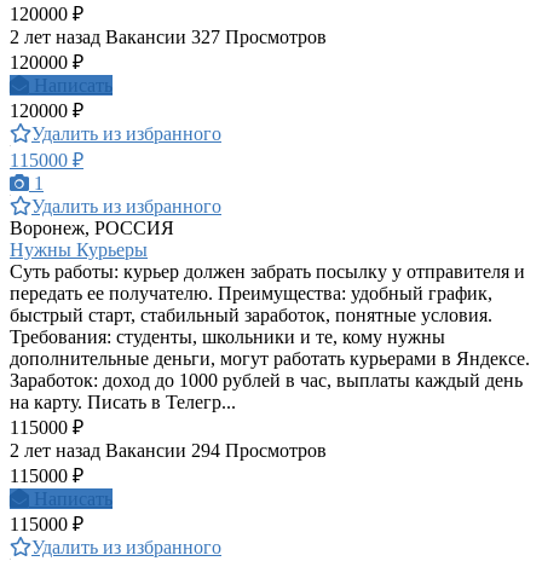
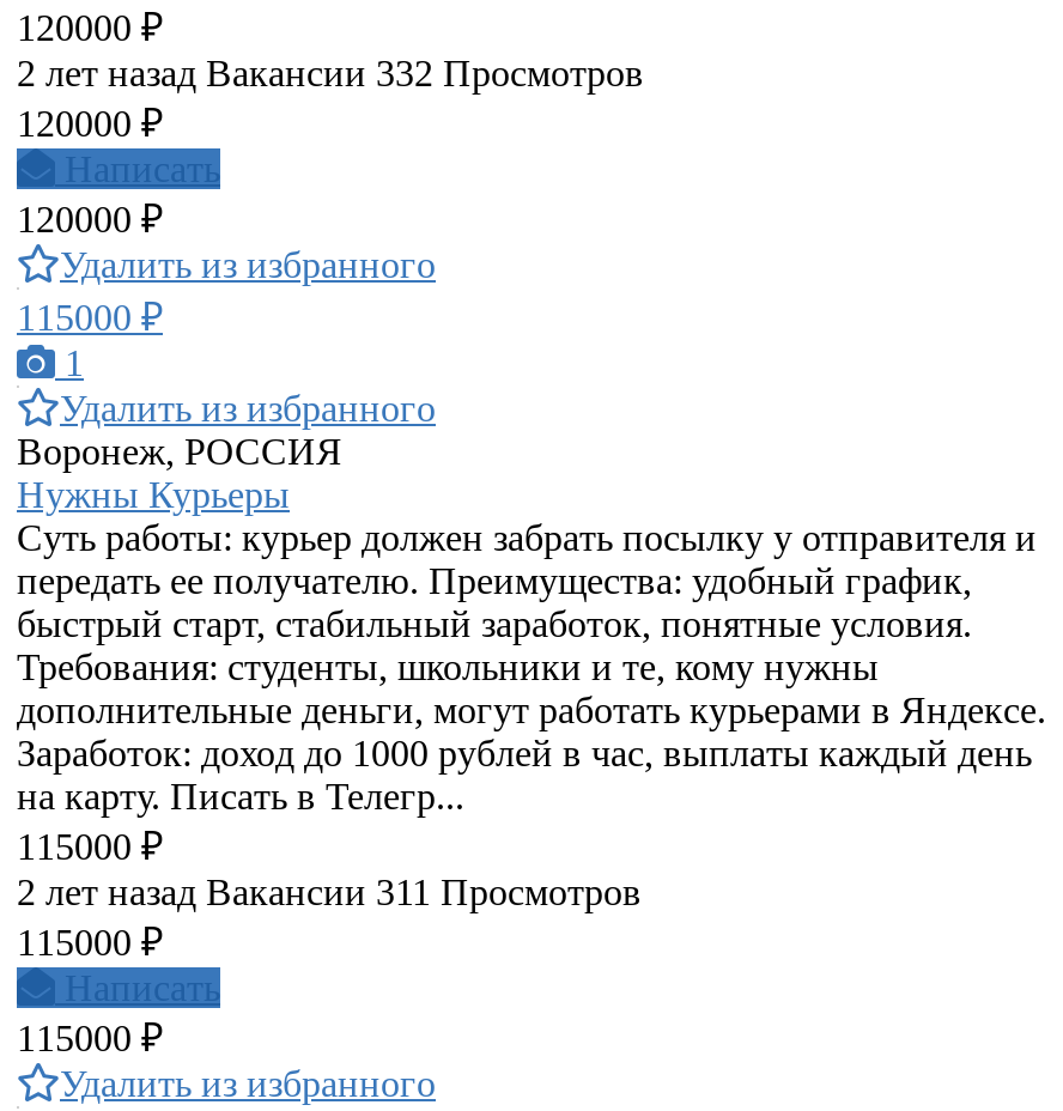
- 2 лет назад Вакансии 327 Просмотров
+ 2 лет назад Вакансии 332 Просмотров

- 2 лет назад Вакансии 294 Просмотров
+ 2 лет назад Вакансии 311 Просмотров
